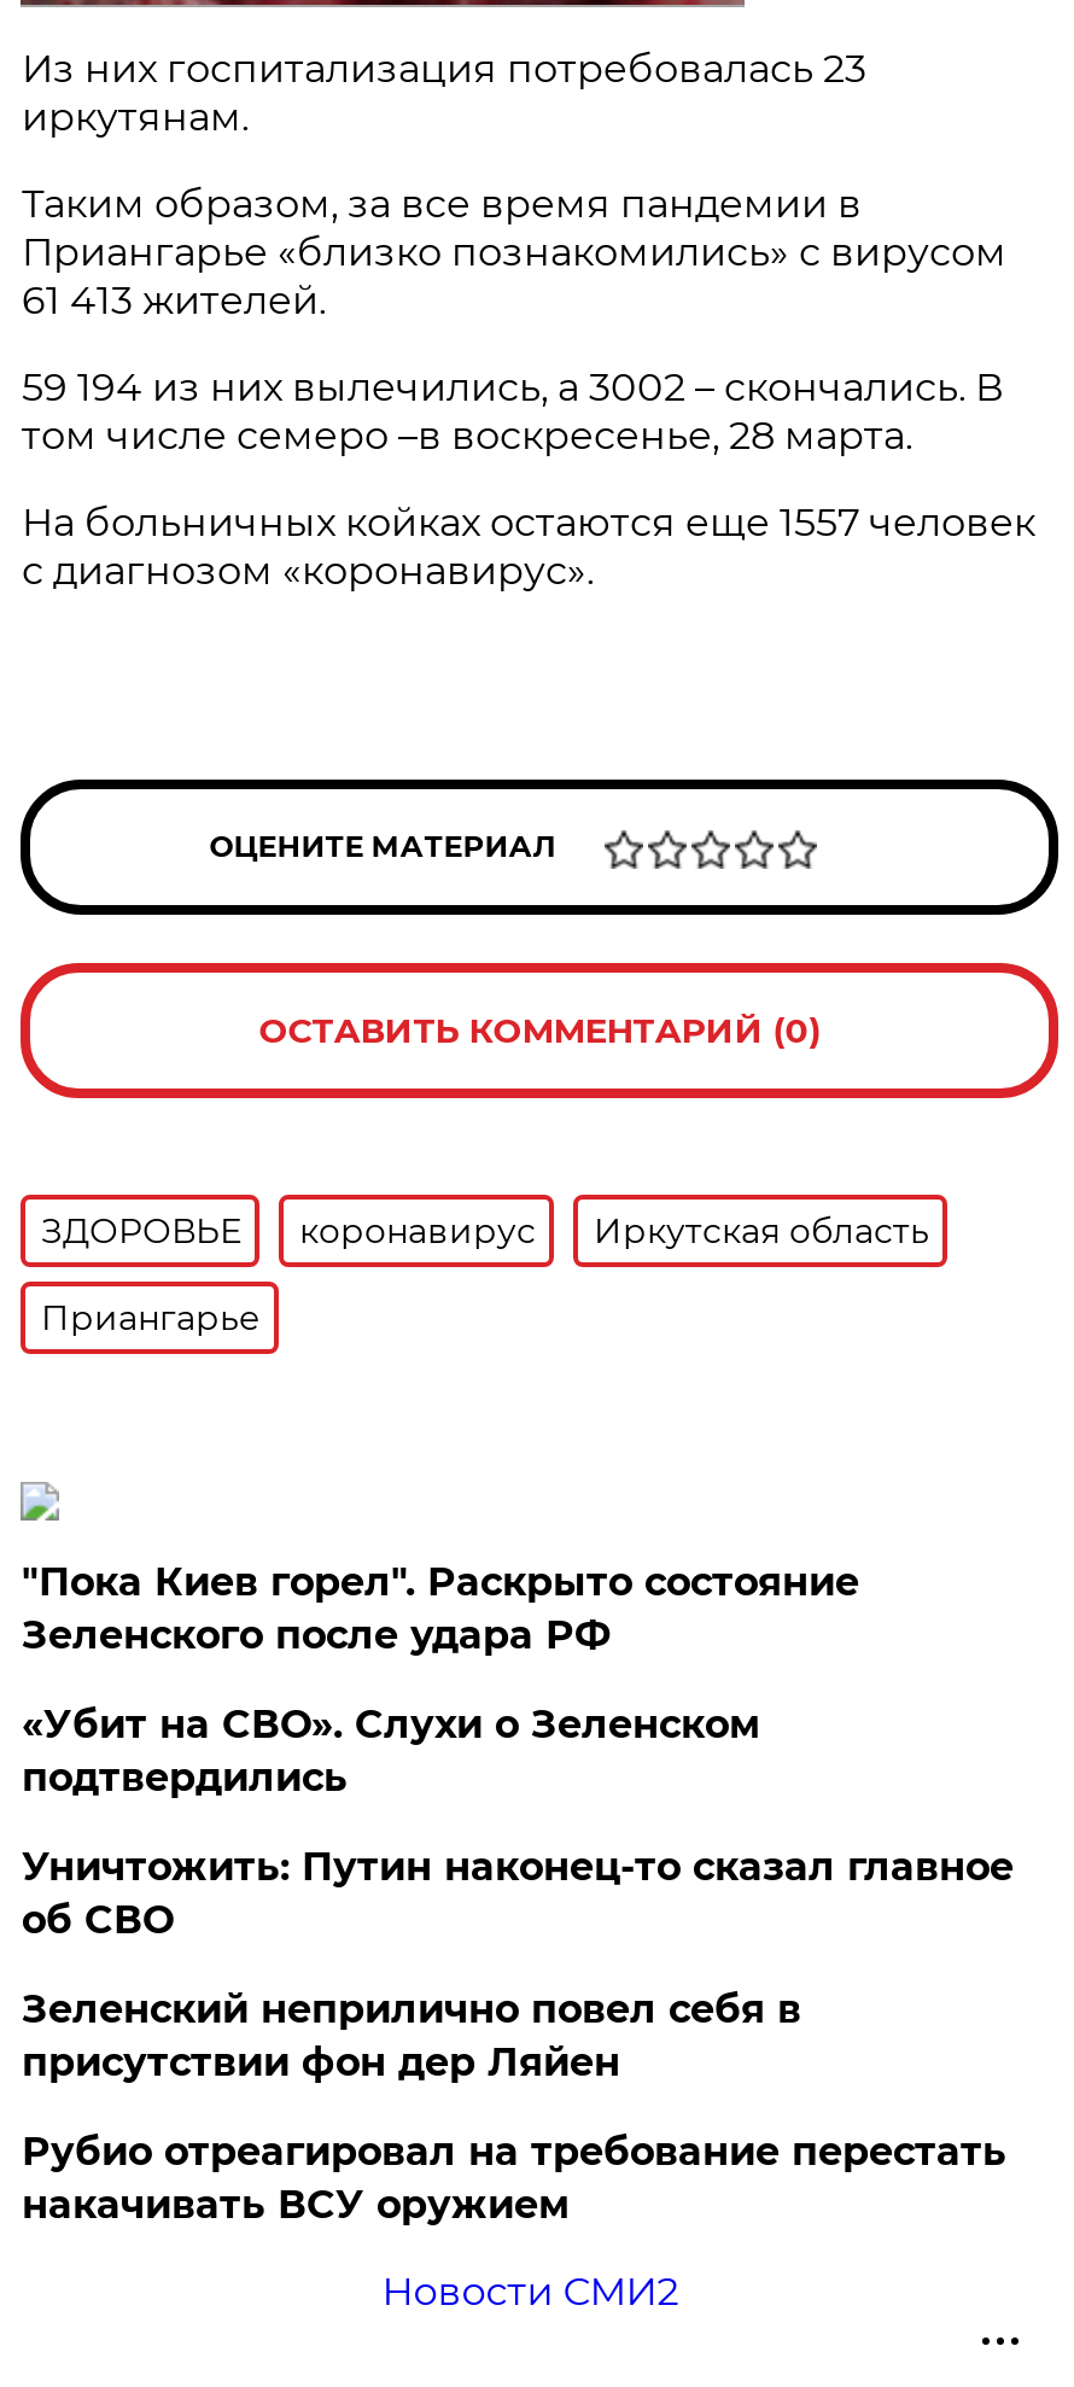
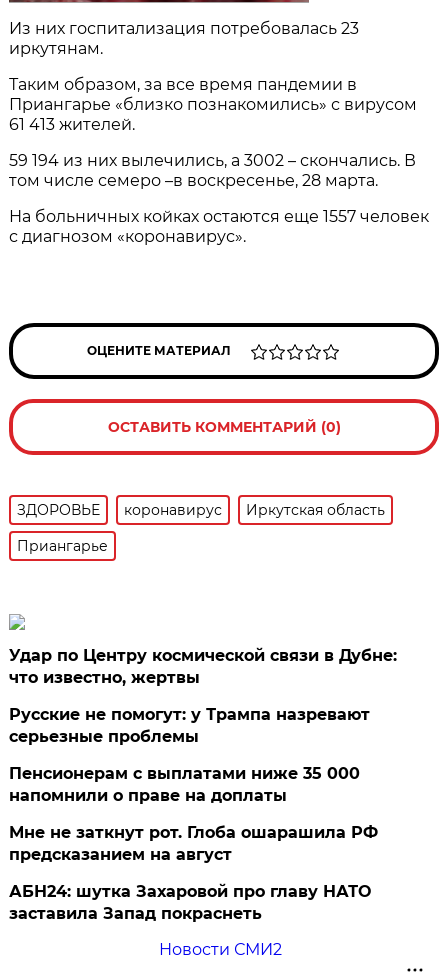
- "Пока Киев горел". Раскрыто состояние
- Зеленского после удара РФ
+ Удар по Центру космической связи в Дубне:
+ что известно, жертвы

- «Убит на СВО». Слухи о Зеленском
- подтвердились
+ Русские не помогут: у Трампа назревают
+ серьезные проблемы

- Уничтожить: Путин наконец-то сказал главное
- об СВО
+ Пенсионерам с выплатами ниже 35 000
+ напомнили о праве на доплаты

- Зеленский неприлично повел cебя в
- присутствии фон дер Ляйен
+ Мне не заткнут рот. Глоба ошарашила РФ
+ предсказанием на август

- Рубио отреагировал на требование перестать
- накачивать ВСУ оружием
+ АБН24: шутка Захаровой про главу НАТО
+ заставила Запад покраснеть
